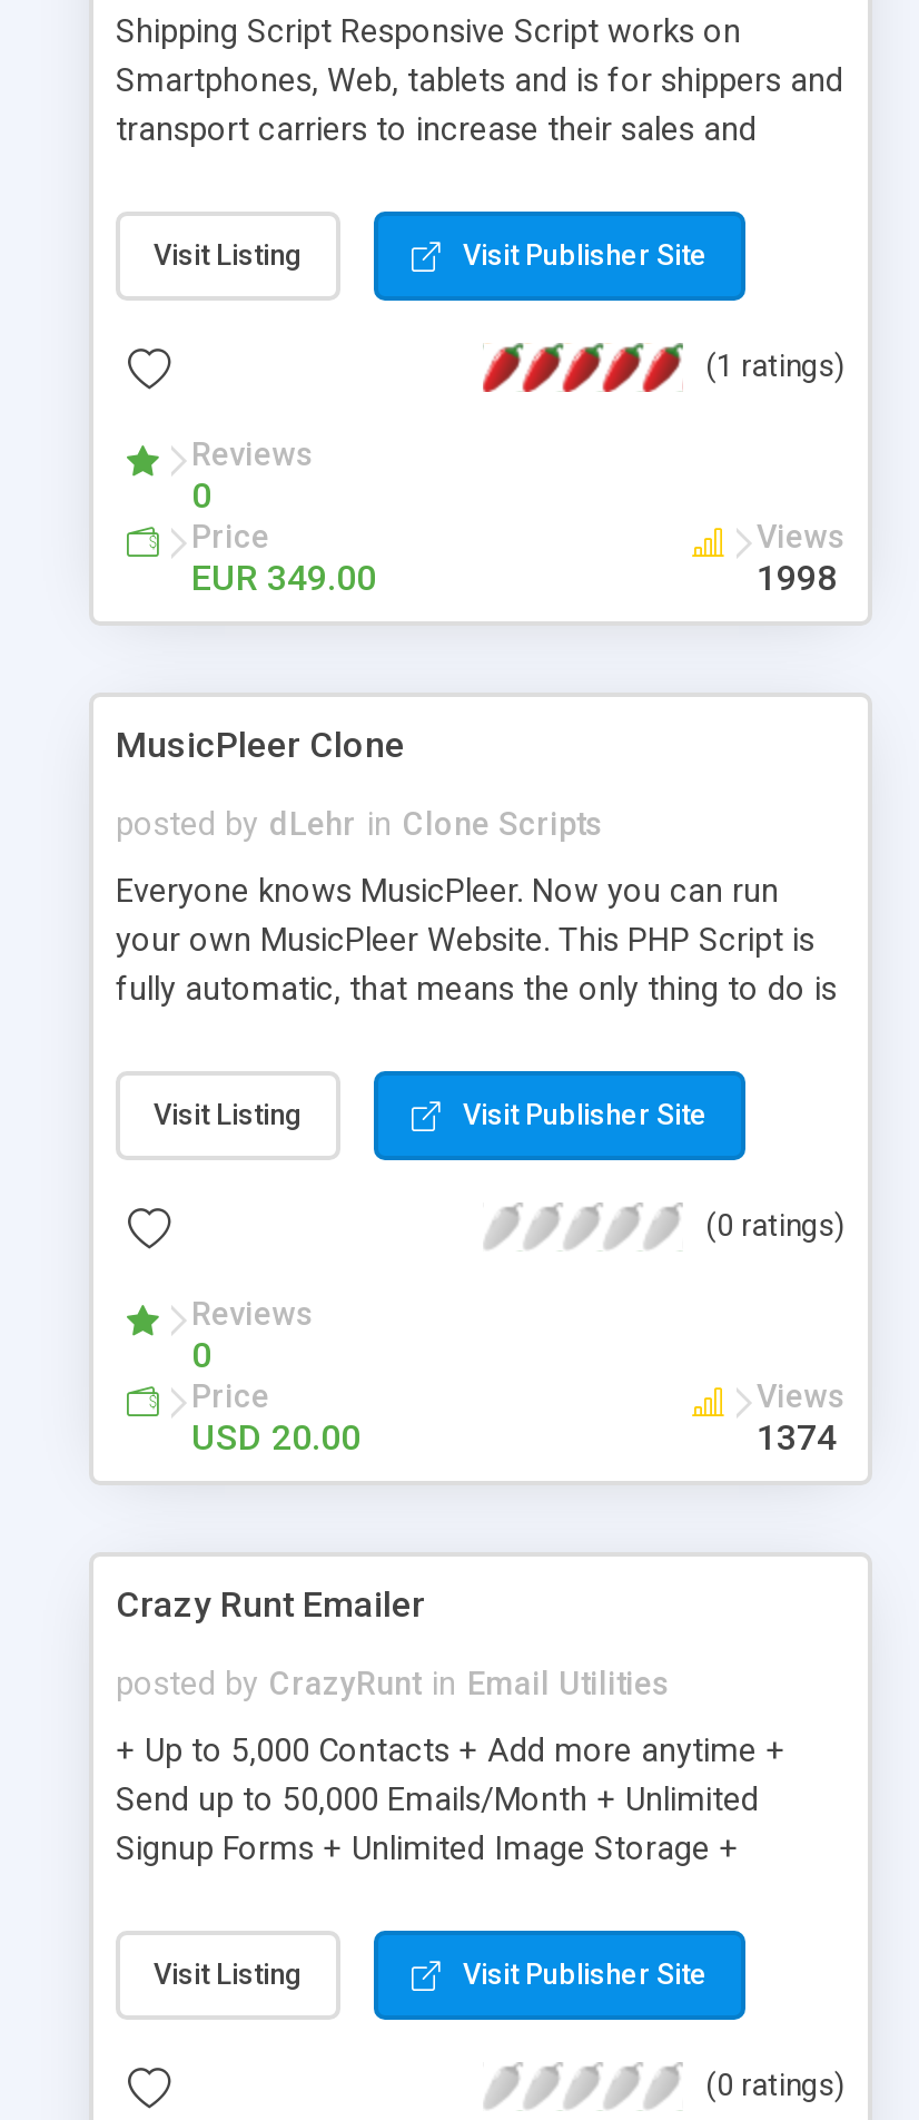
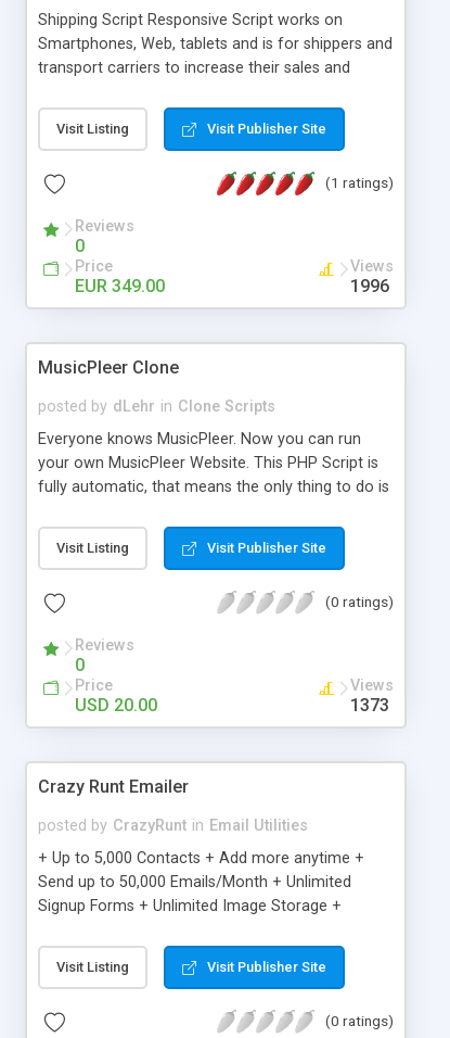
- 1998
+ 1996

- 1374
+ 1373
